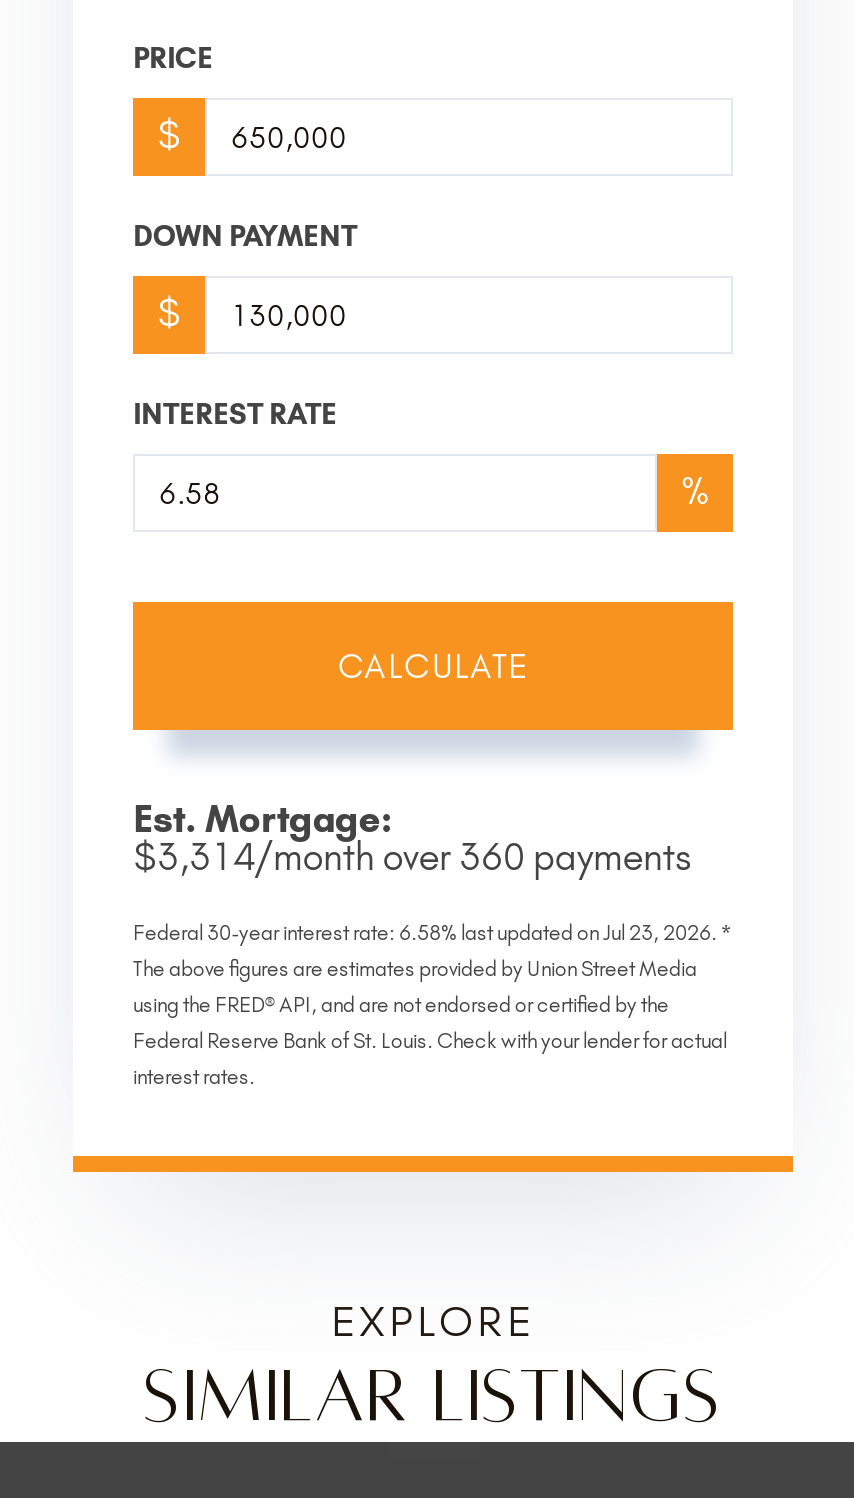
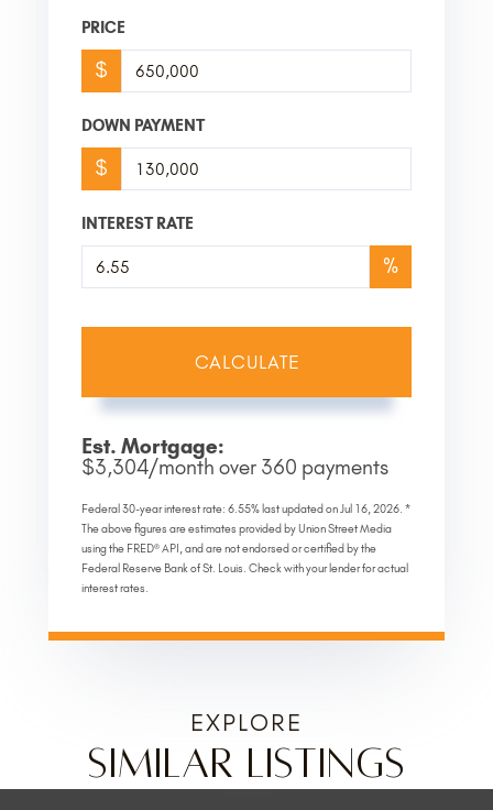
- $3,314/month over 360 payments
+ $3,304/month over 360 payments

- Federal 30-year interest rate: 6.58% last updated onJul 23, 2026. *
+ Federal 30-year interest rate: 6.55% last updated onJul 16, 2026. *
